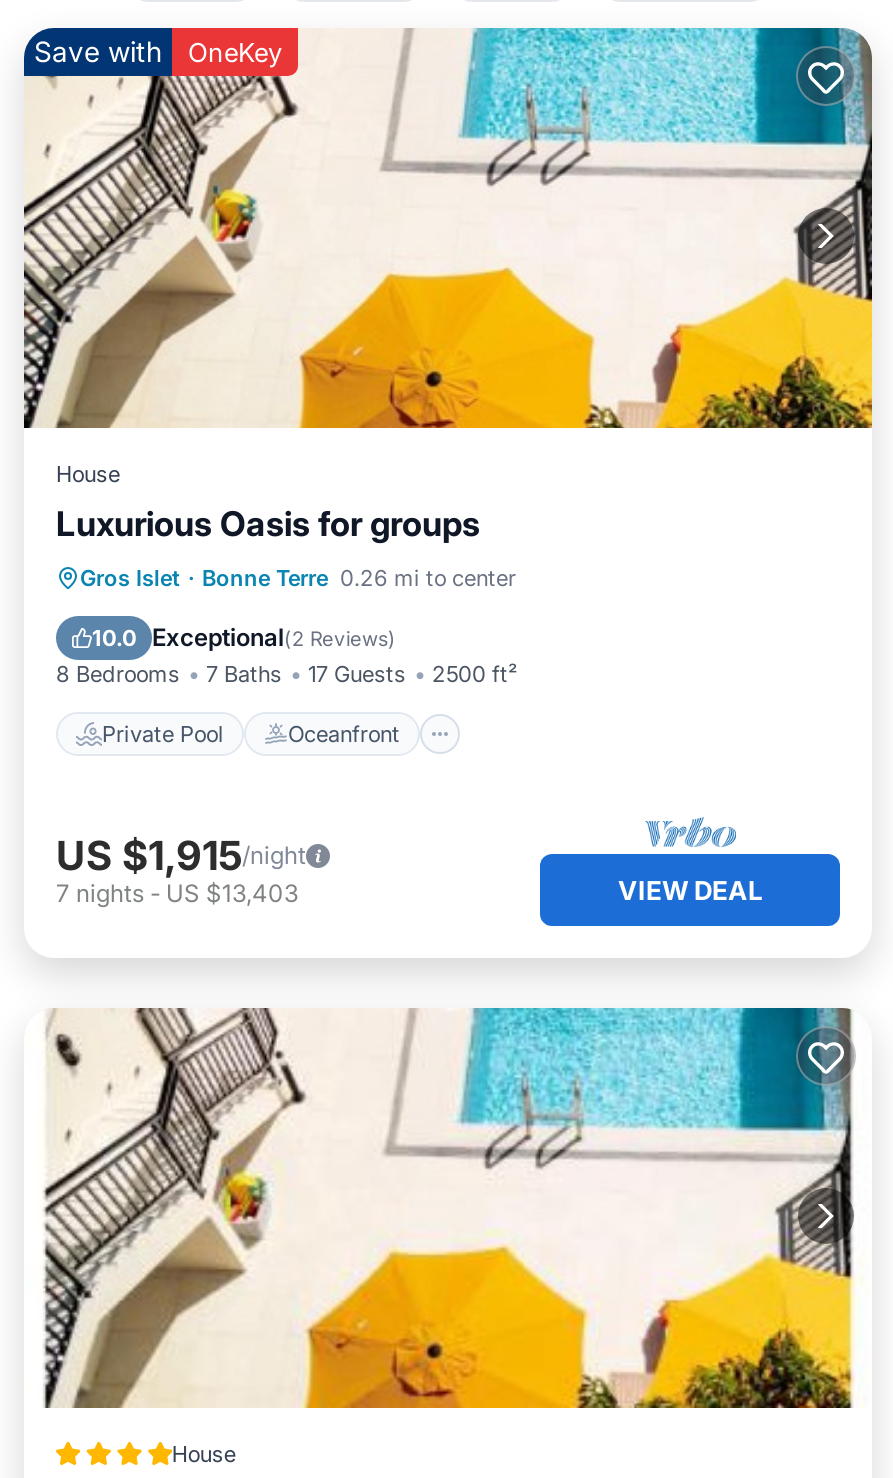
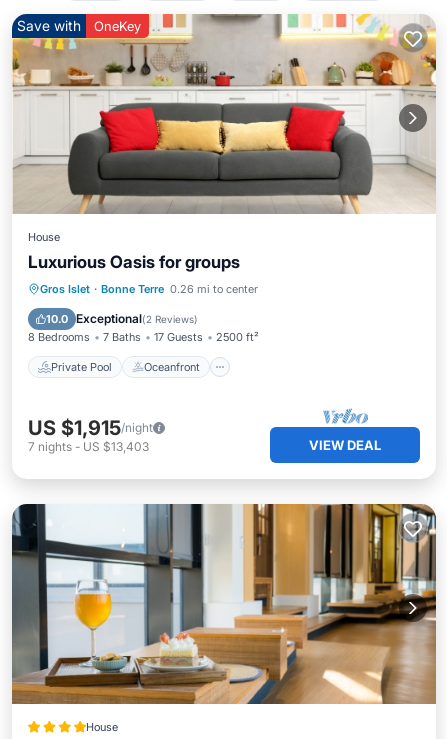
- [image]
+ [image]

- [image]
+ [image]
